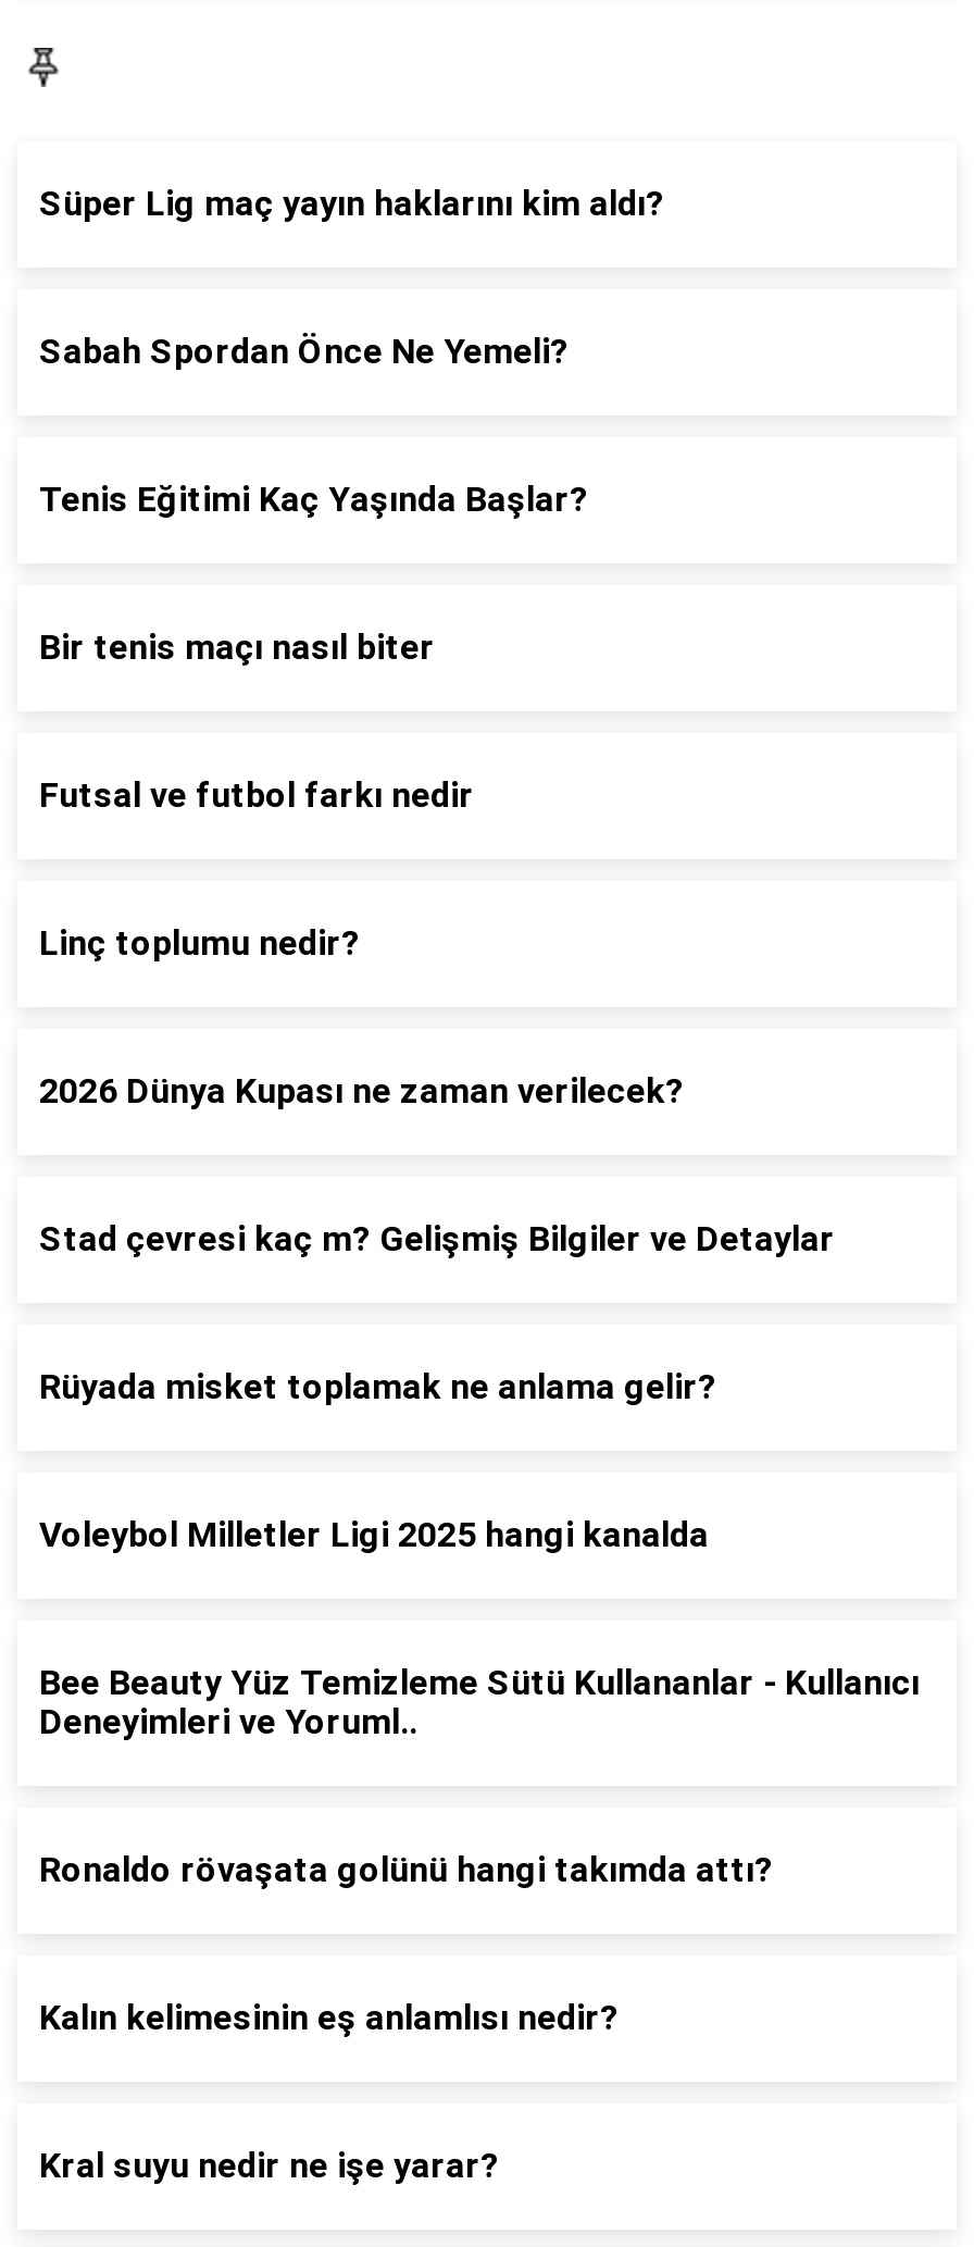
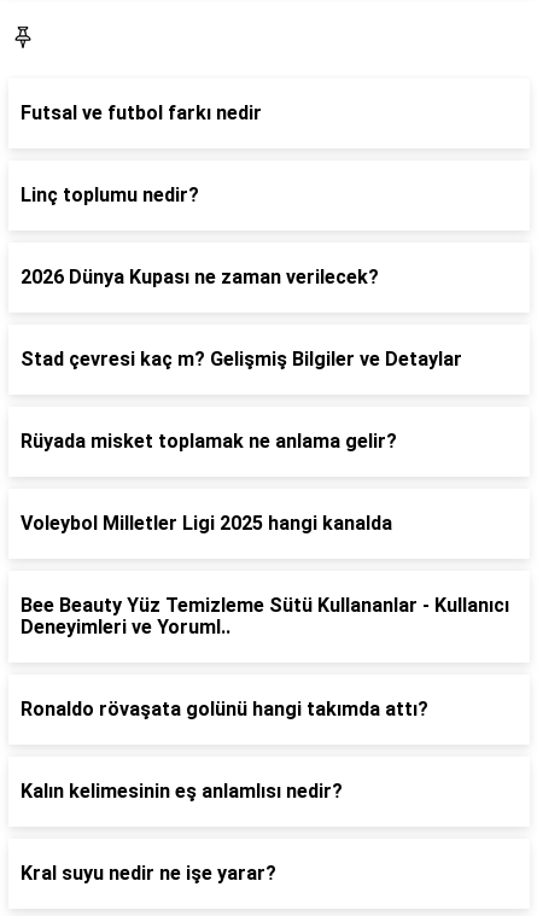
- Süper Lig maç yayın haklarını kim aldı?

- Sabah Spordan Önce Ne Yemeli?

- Tenis Eğitimi Kaç Yaşında Başlar?

- Bir tenis maçı nasıl biter
